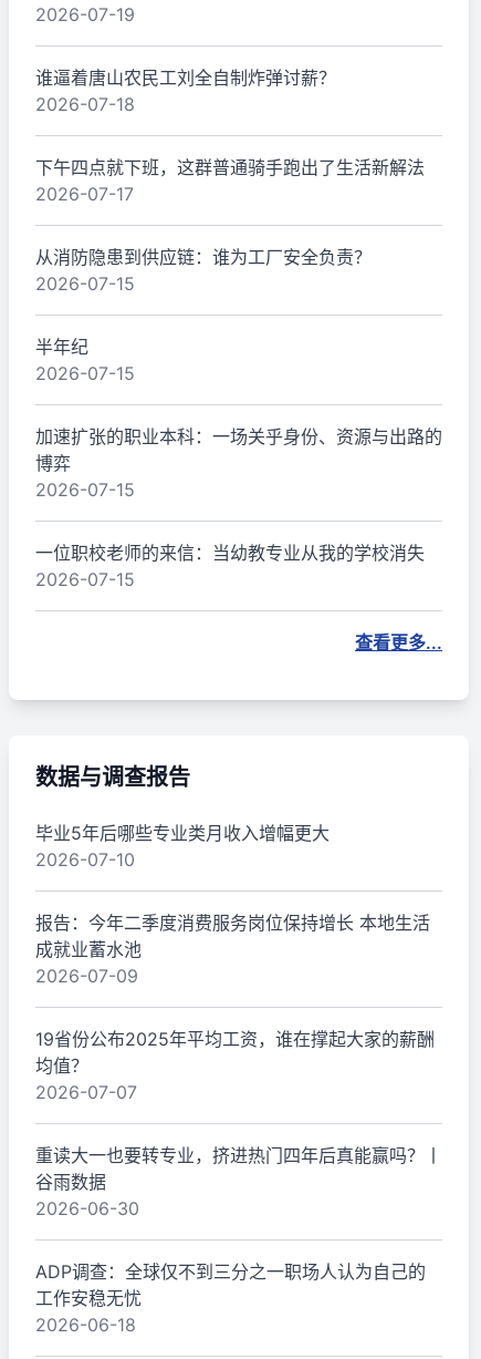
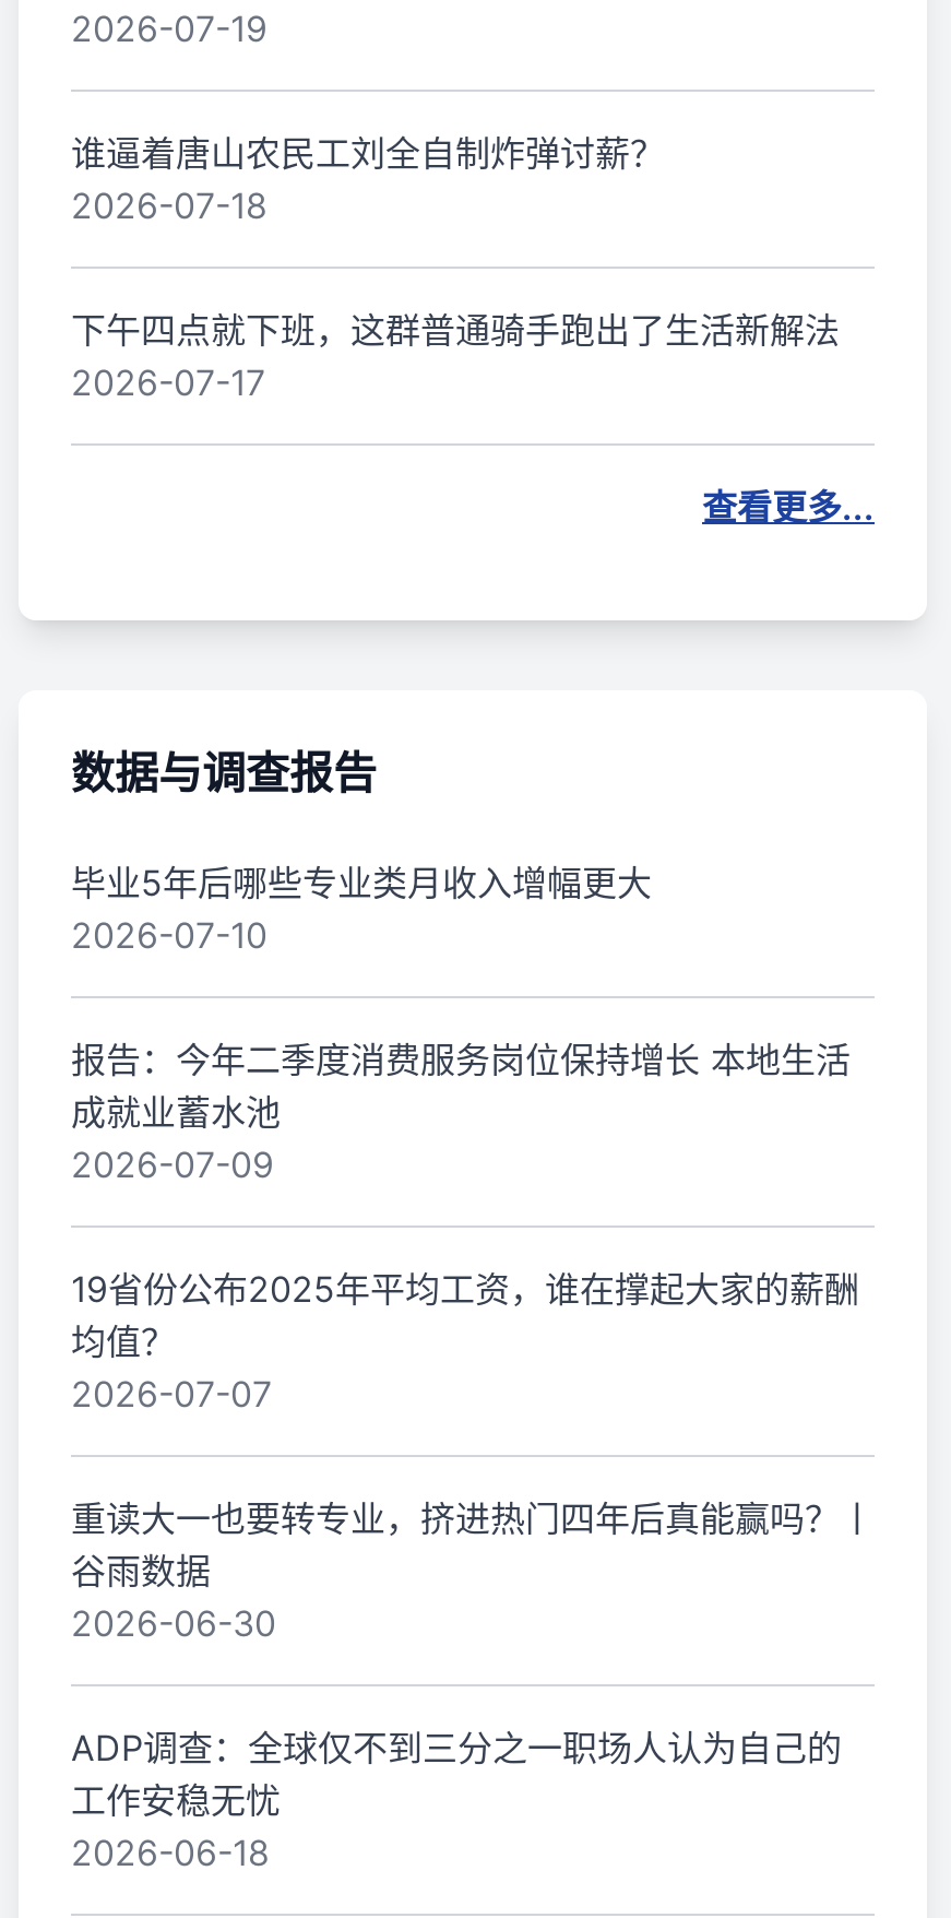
- 从消防隐患到供应链：谁为工厂安全负责？
- 2026-07-15
- 半年纪
- 2026-07-15
- 加速扩张的职业本科：一场关乎身份、资源与出路的
- 博弈
- 2026-07-15
- 一位职校老师的来信：当幼教专业从我的学校消失
- 2026-07-15
